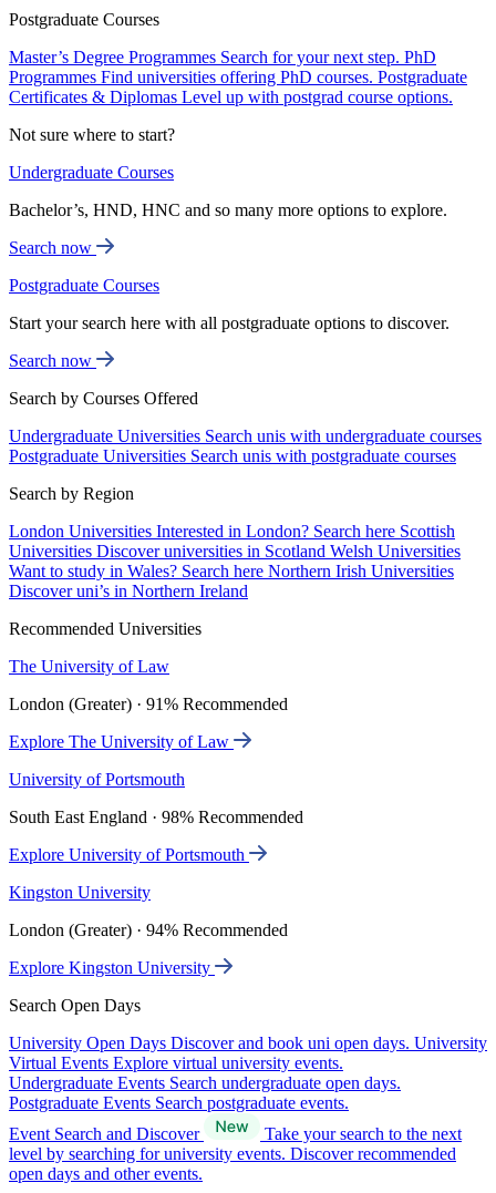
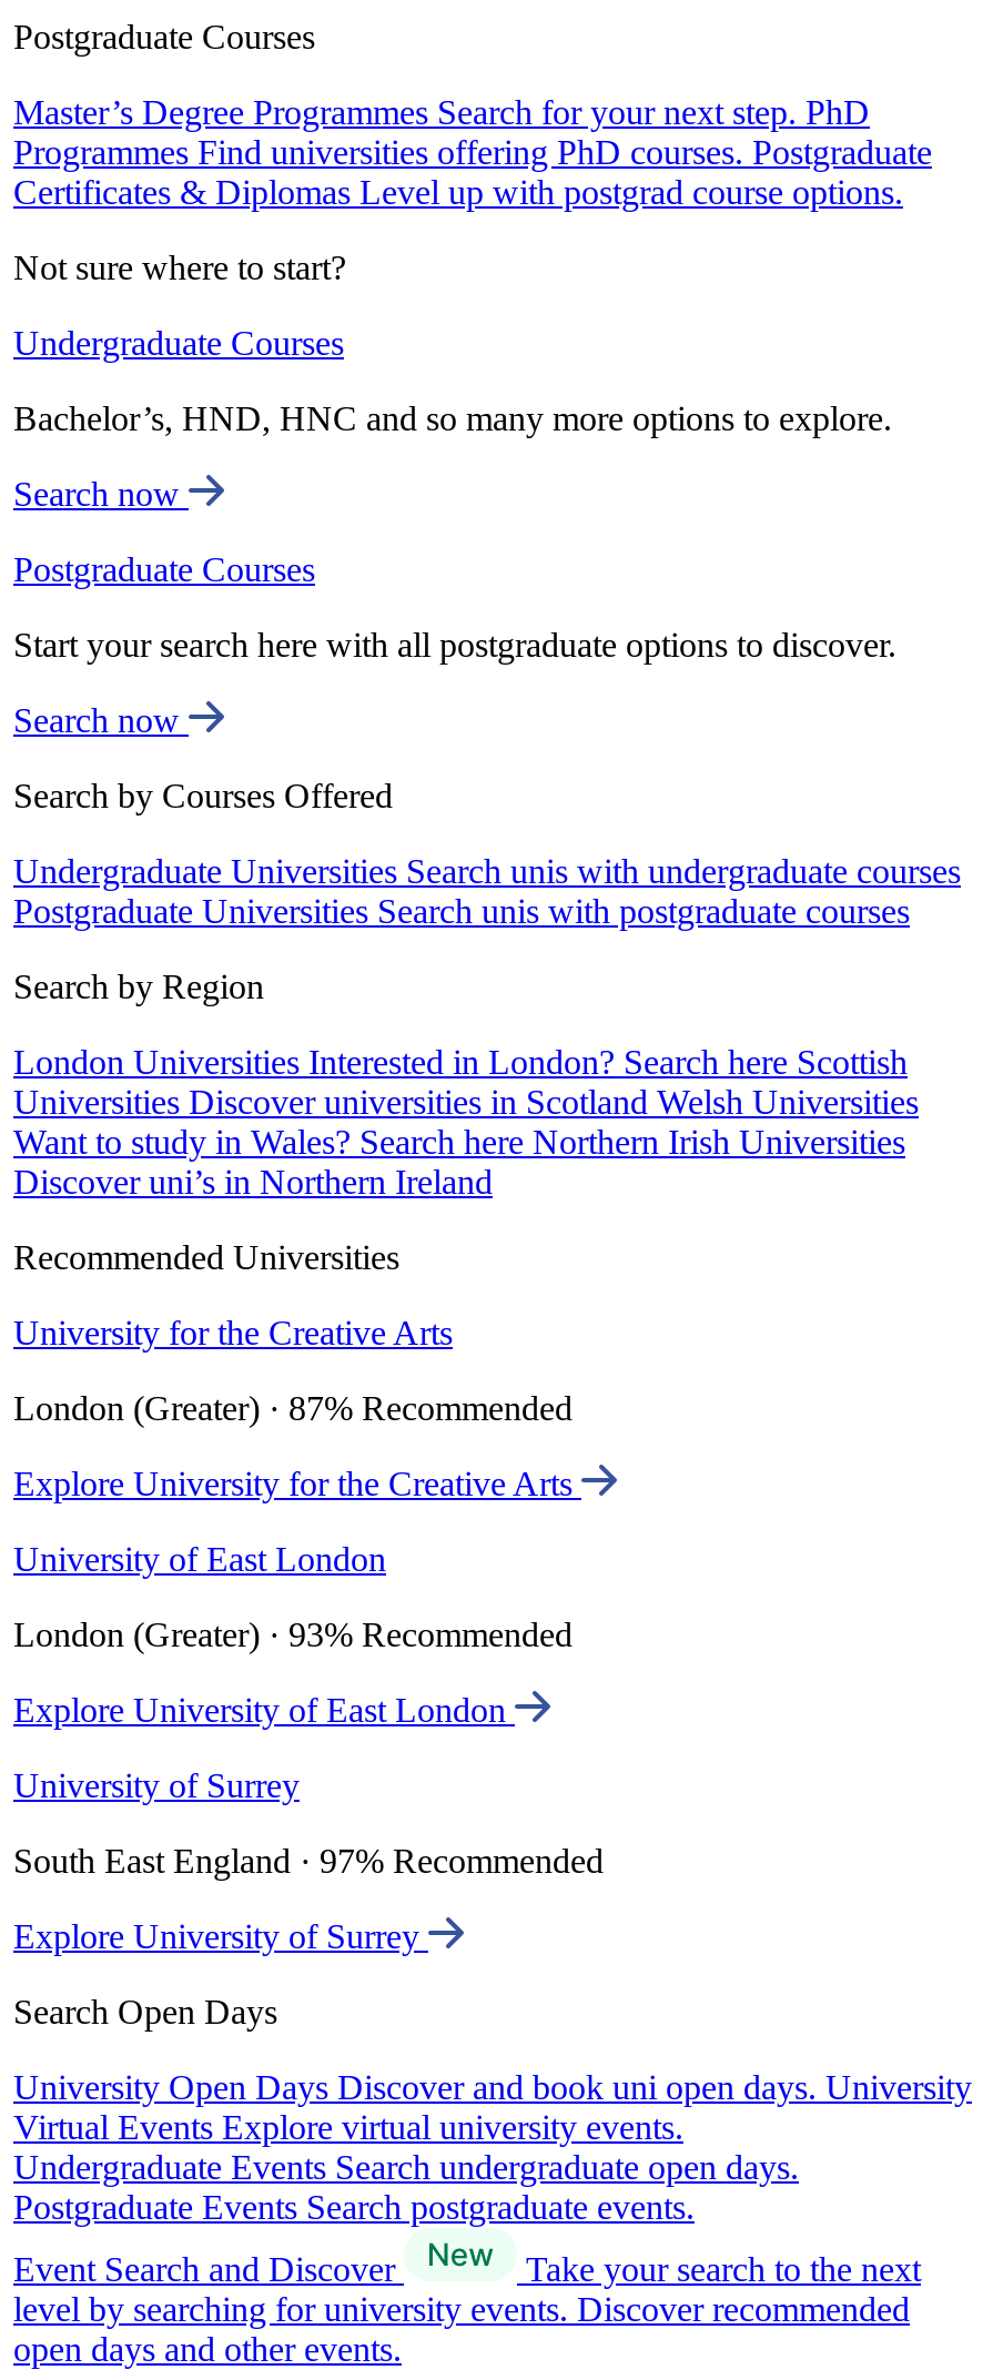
- The University of Law
+ University for the Creative Arts

- London (Greater) · 91% Recommended
+ London (Greater) · 87% Recommended

- Explore The University of Law
+ Explore University for the Creative Arts

- University of Portsmouth
+ University of East London

- South East England · 98% Recommended
+ London (Greater) · 93% Recommended

- Explore University of Portsmouth
+ Explore University of East London

- Kingston University
+ University of Surrey

- London (Greater) · 94% Recommended
+ South East England · 97% Recommended

- Explore Kingston University
+ Explore University of Surrey
